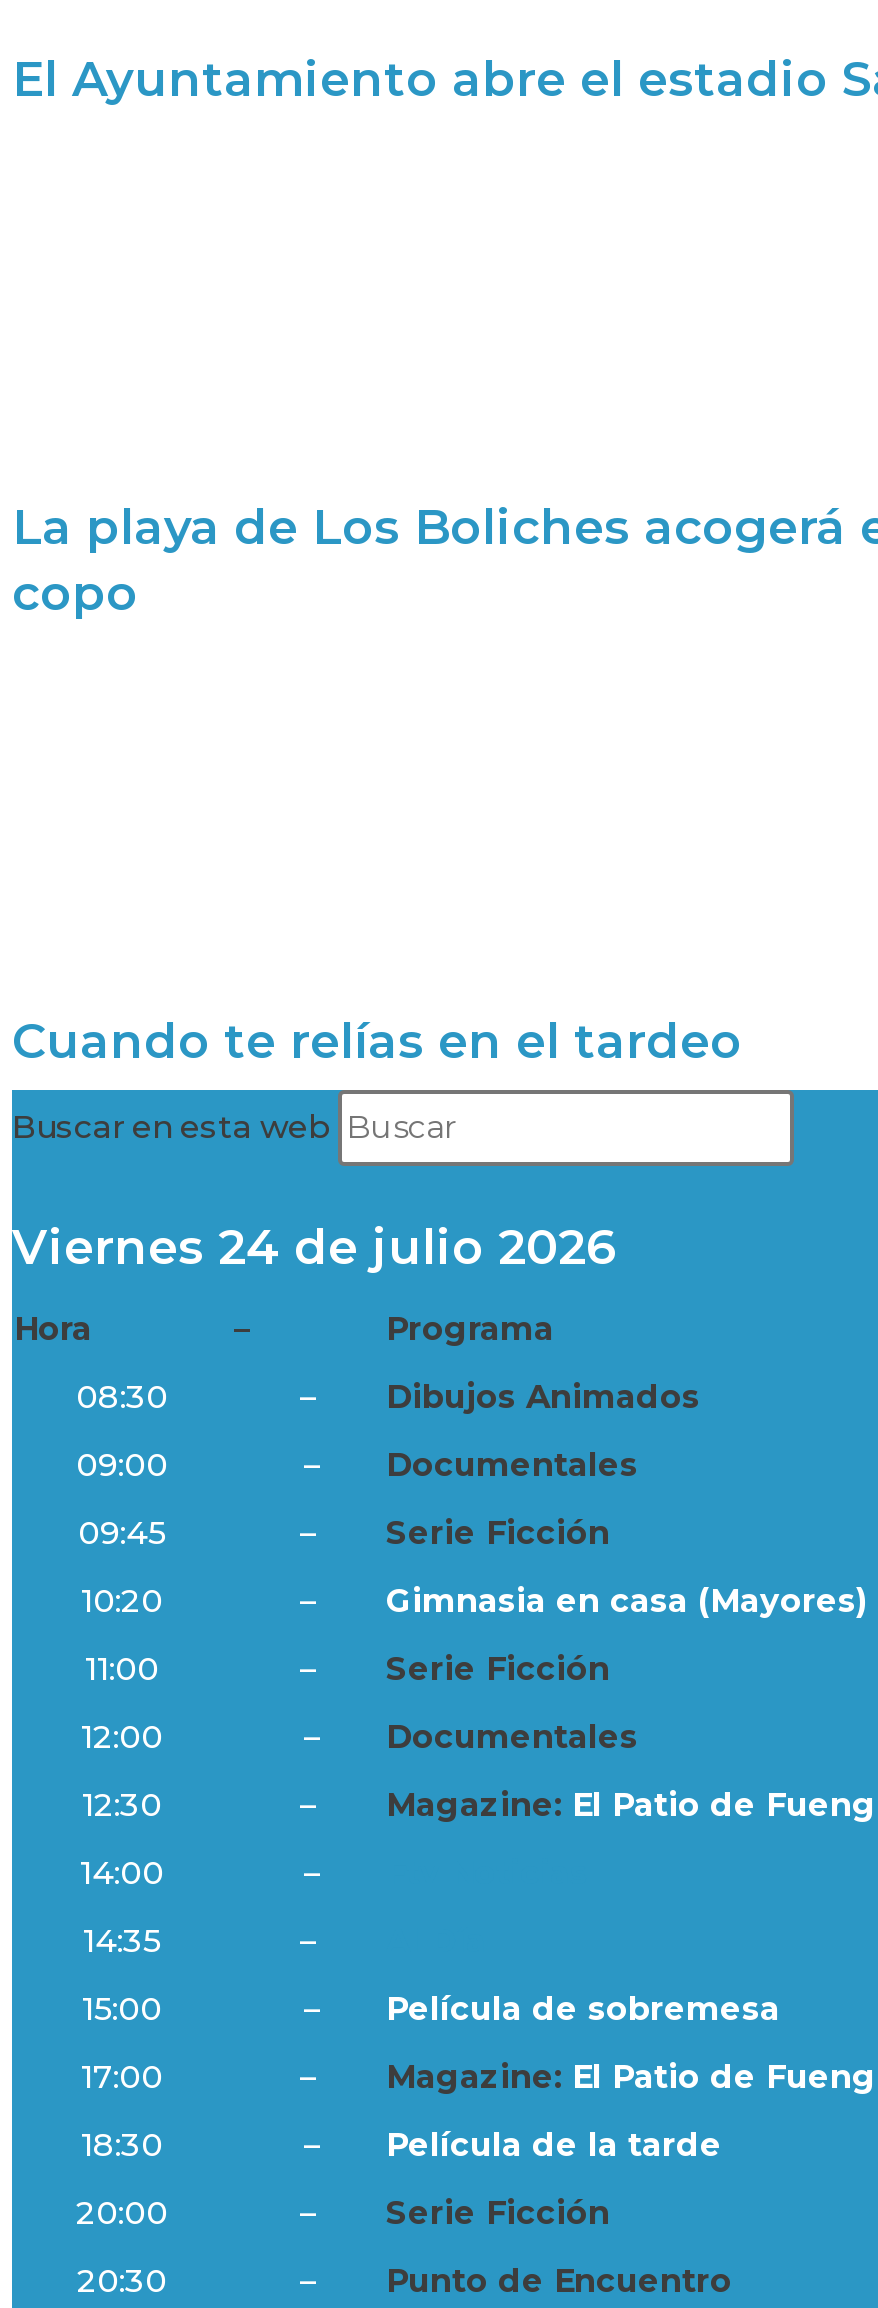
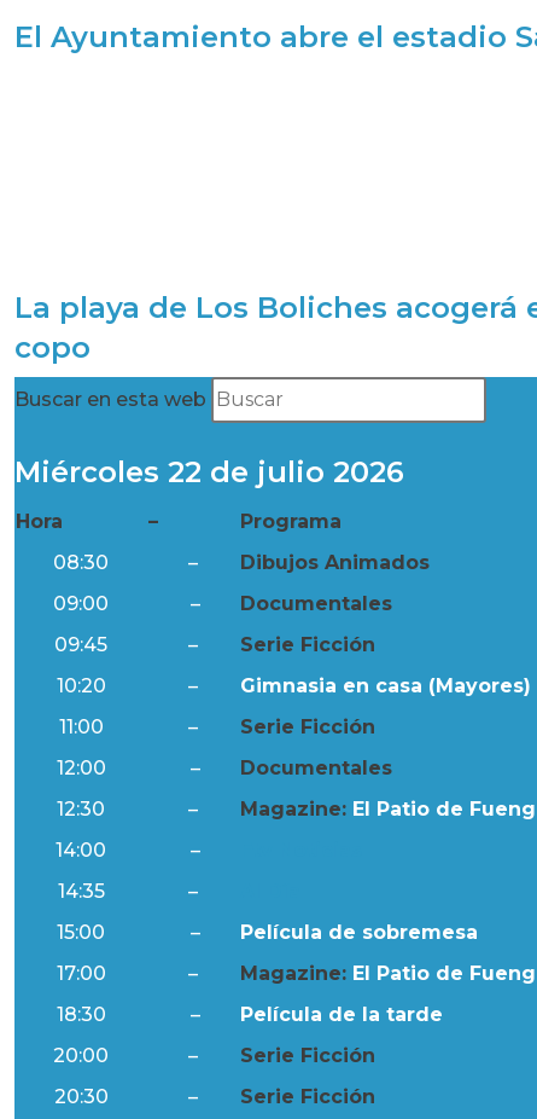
- Cuando te relías en el tardeo

- Viernes 24 de julio 2026
+ Miércoles 22 de julio 2026

- Punto de Encuentro
+ Serie Ficción
